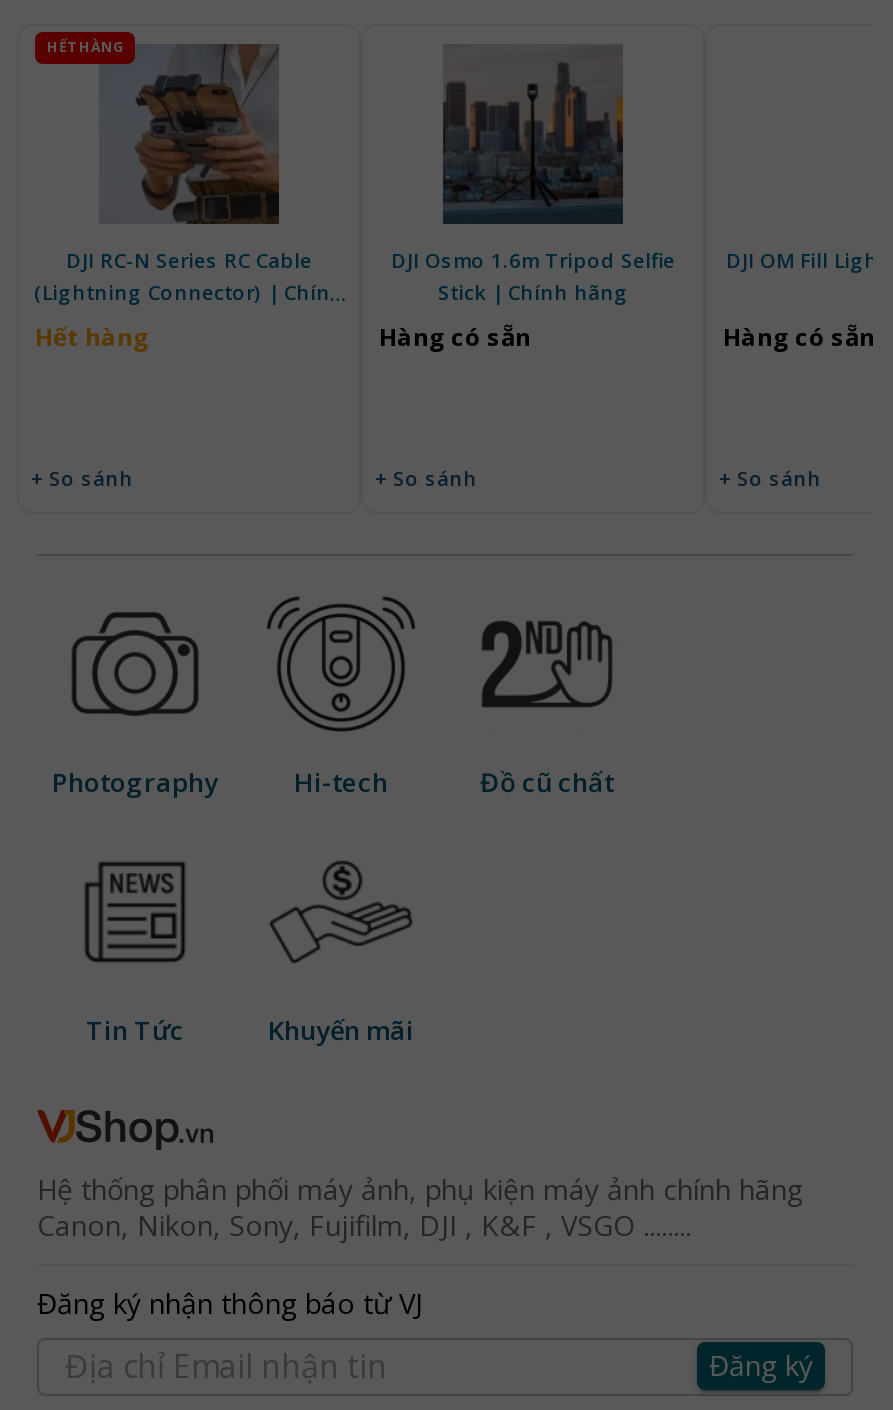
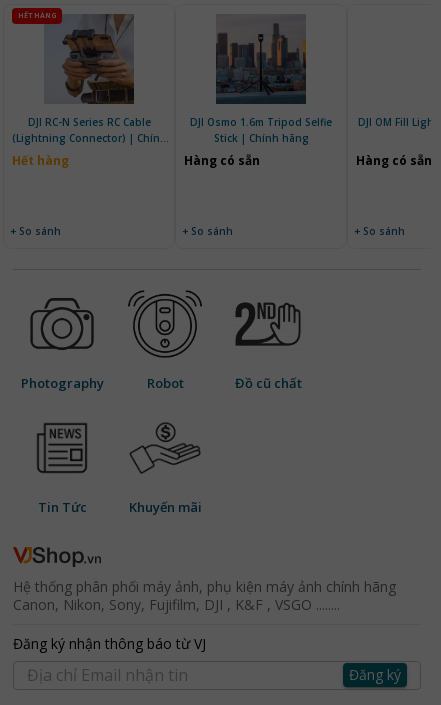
- Hi-tech
+ Robot
